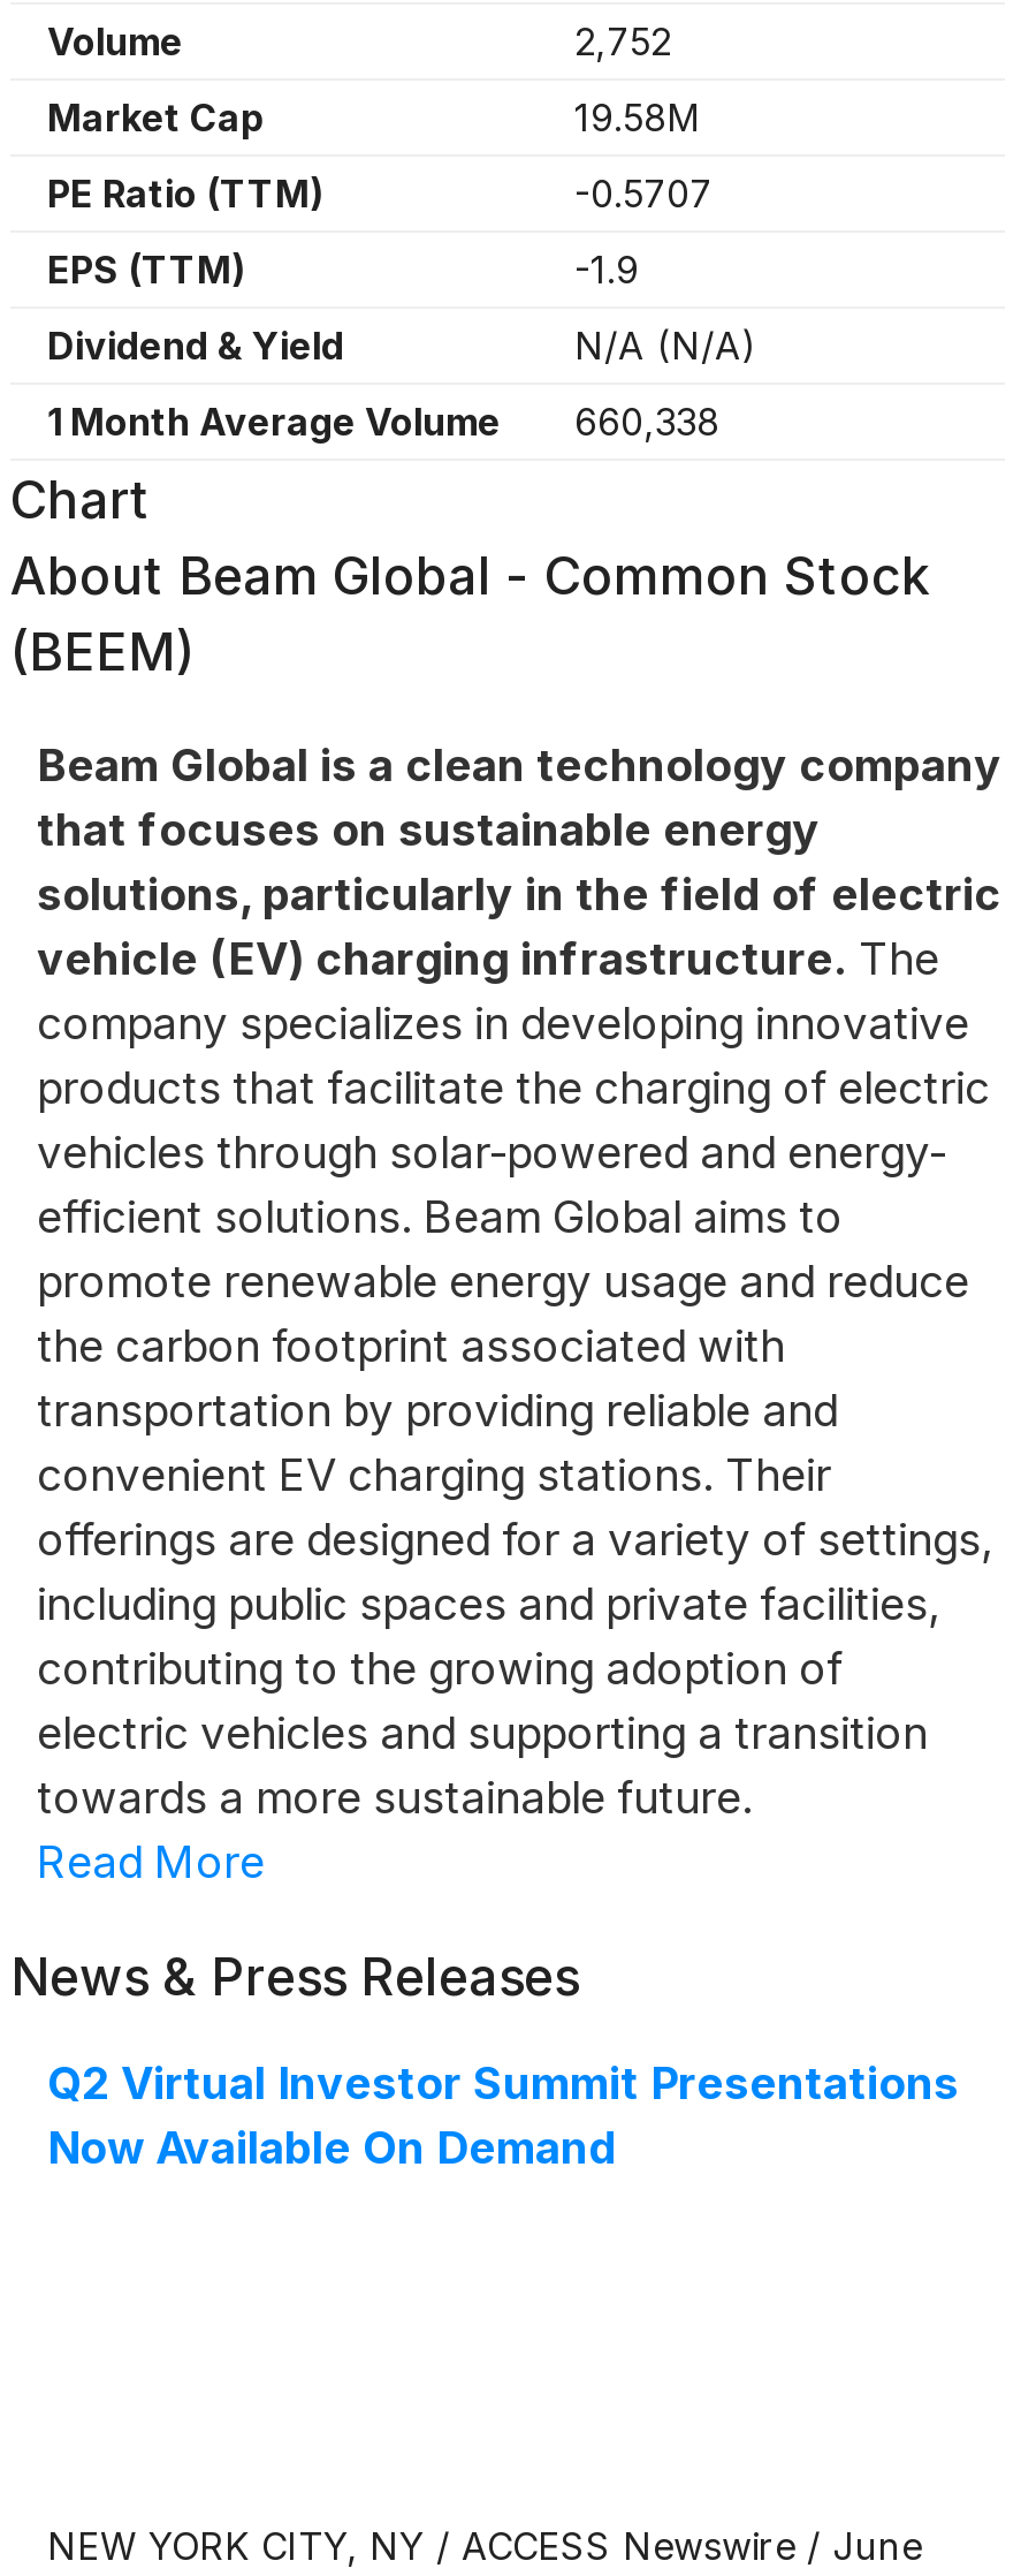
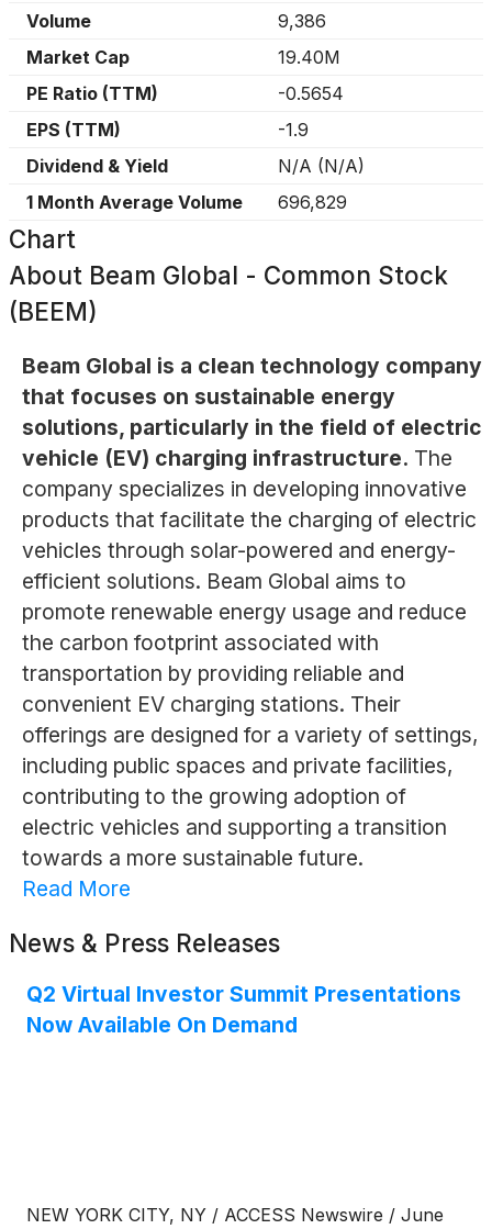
- 2,752
+ 9,386

- 19.58M
+ 19.40M

- -0.5707
+ -0.5654

- 1 Month Average Volume 660,338
+ 1 Month Average Volume 696,829
